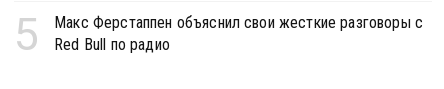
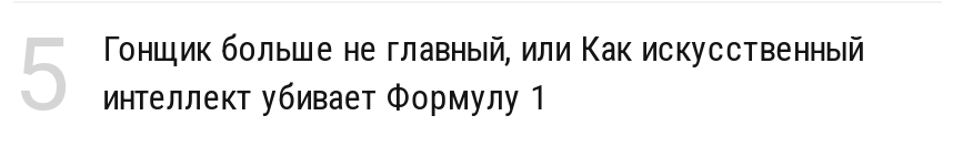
- Макс Ферстаппен объяснил свои жесткие разговоры с
- Red Bull по радио
+ Гонщик больше не главный, или Как искусственный
+ интеллект убивает Формулу 1
